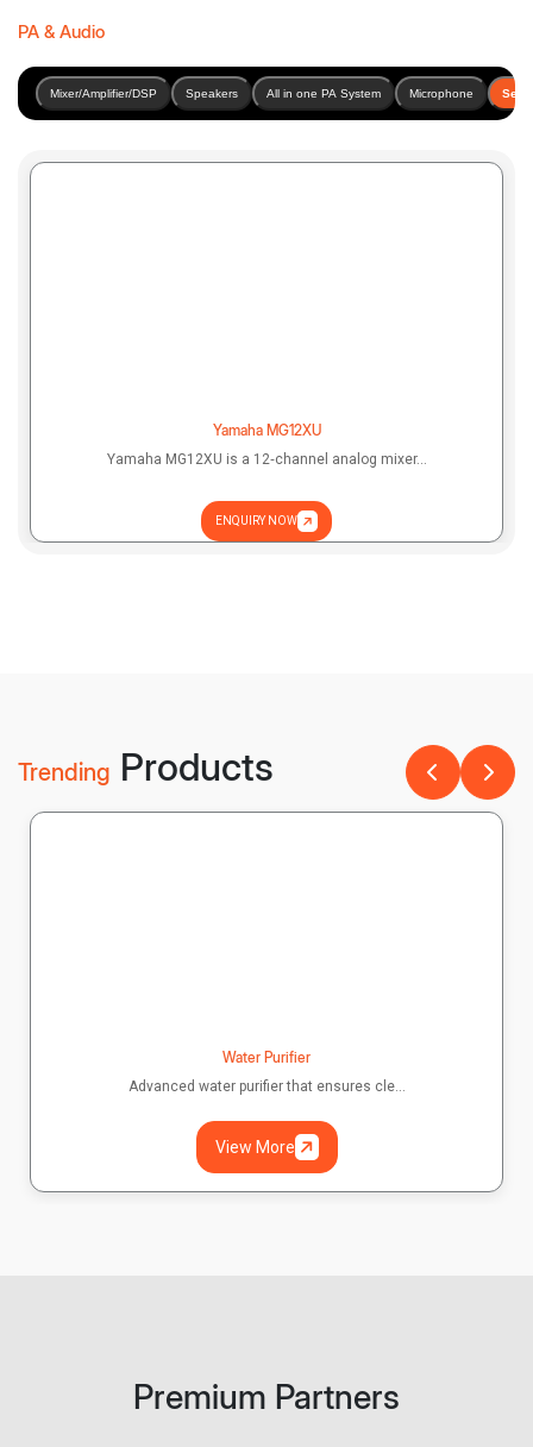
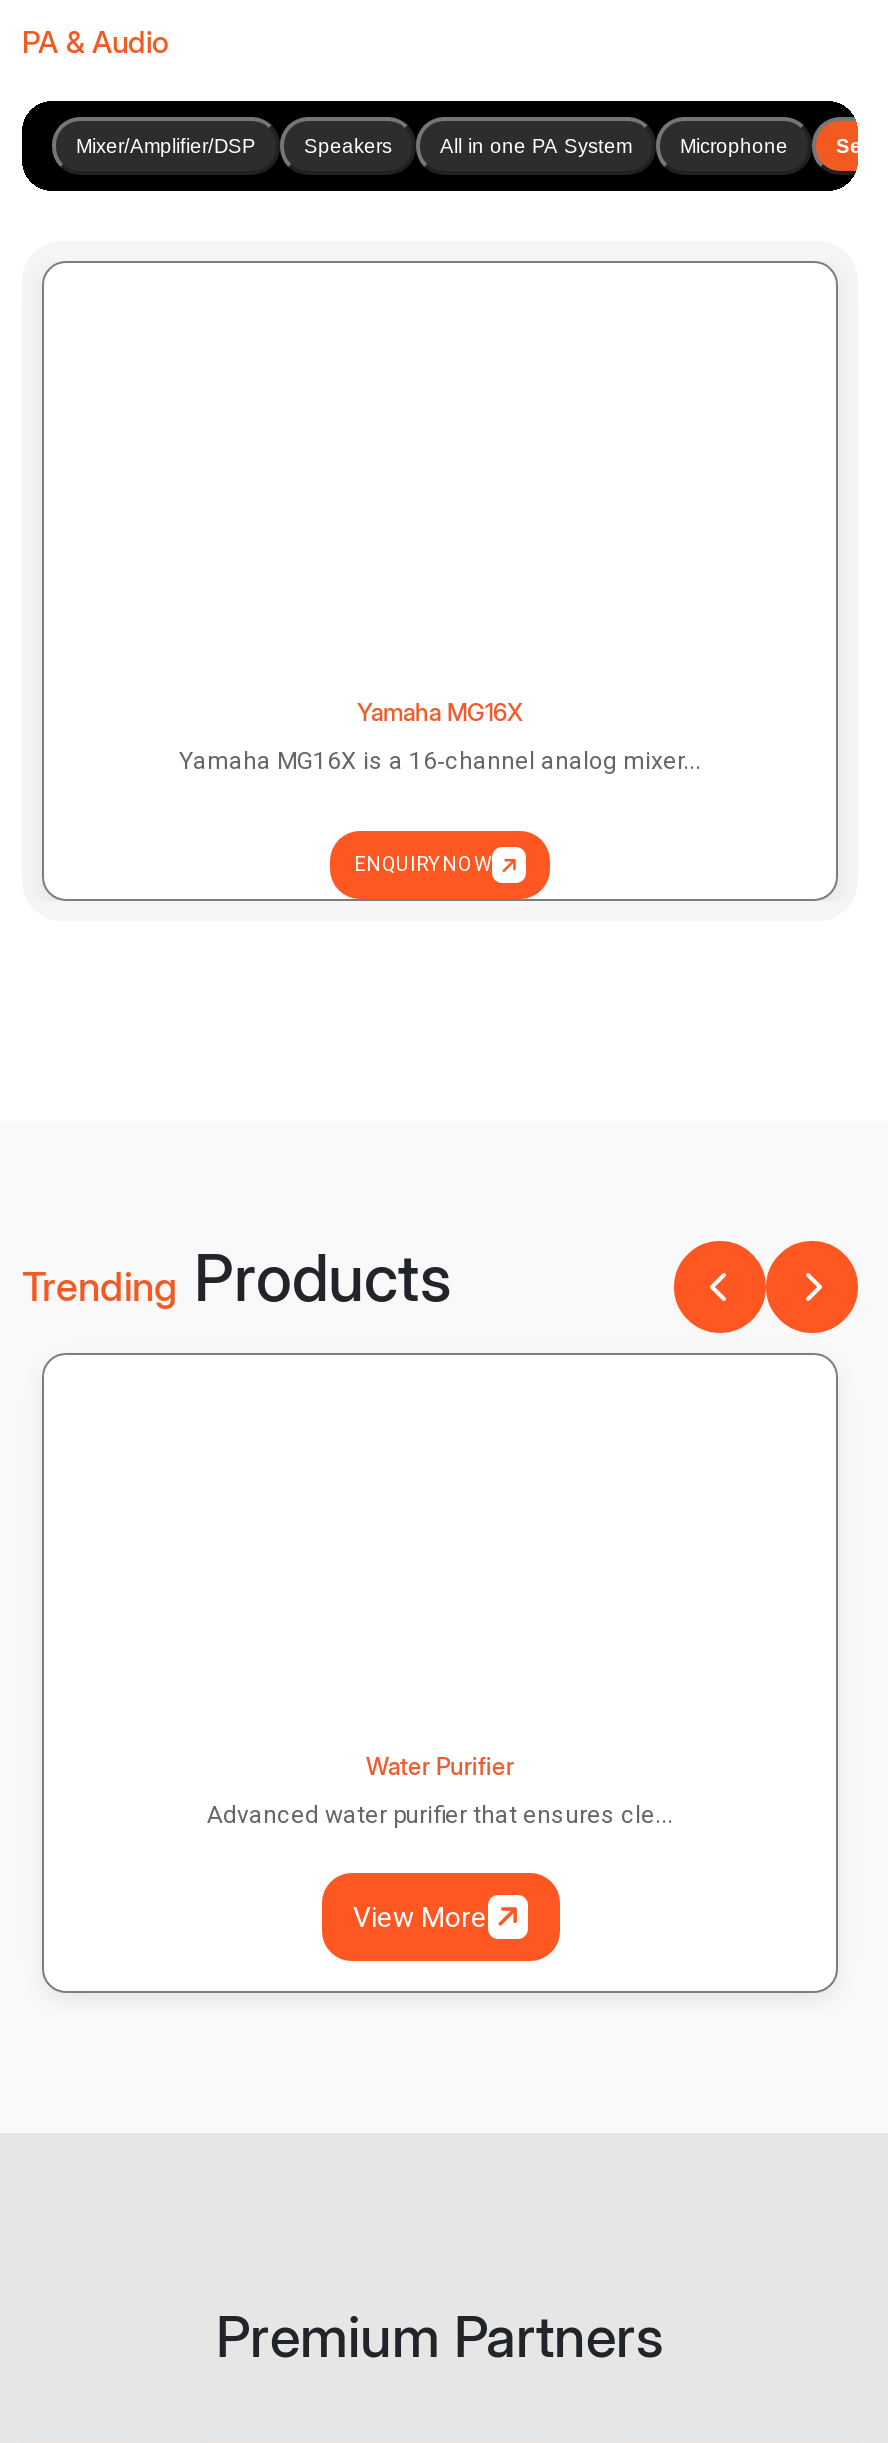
- Yamaha MG12X
+ Yamaha MG16X

- Yamaha MG12X is a 12‑channel analog mixer...
+ Yamaha MG16X is a 16‑channel analog mixer...
